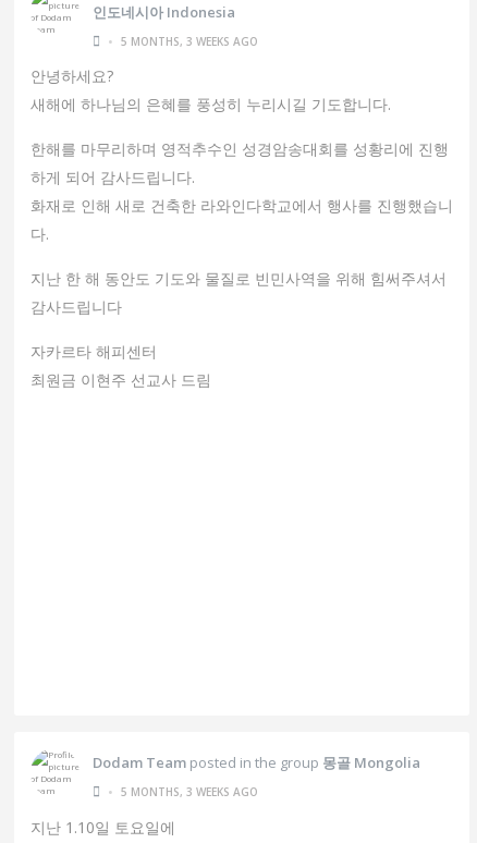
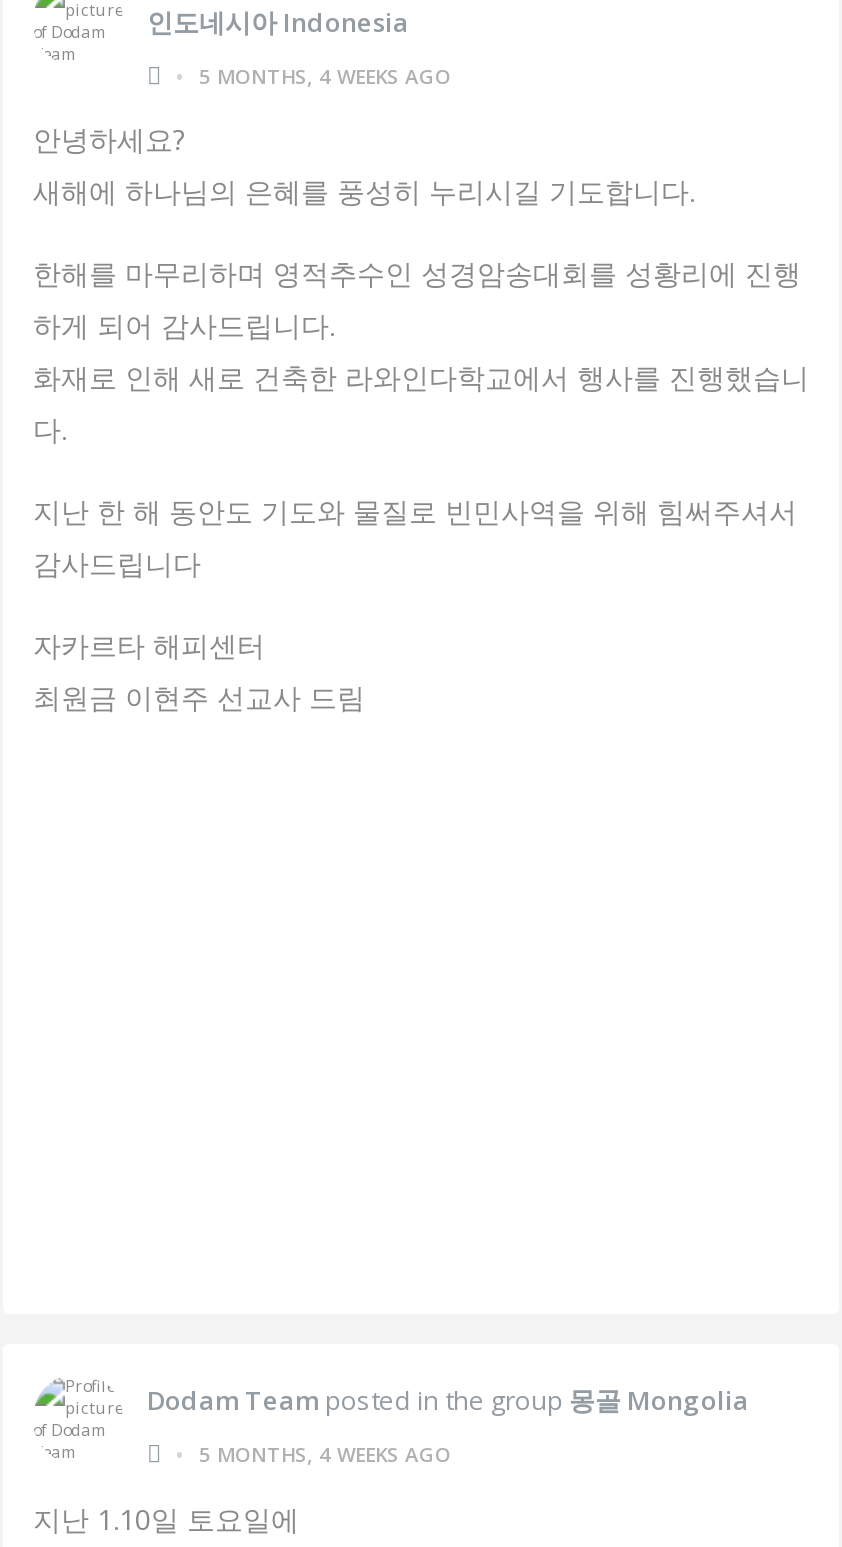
- • 5 MONTHS, 3 WEEKS AGO
+ • 5 MONTHS, 4 WEEKS AGO

- • 5 MONTHS, 3 WEEKS AGO
+ • 5 MONTHS, 4 WEEKS AGO
